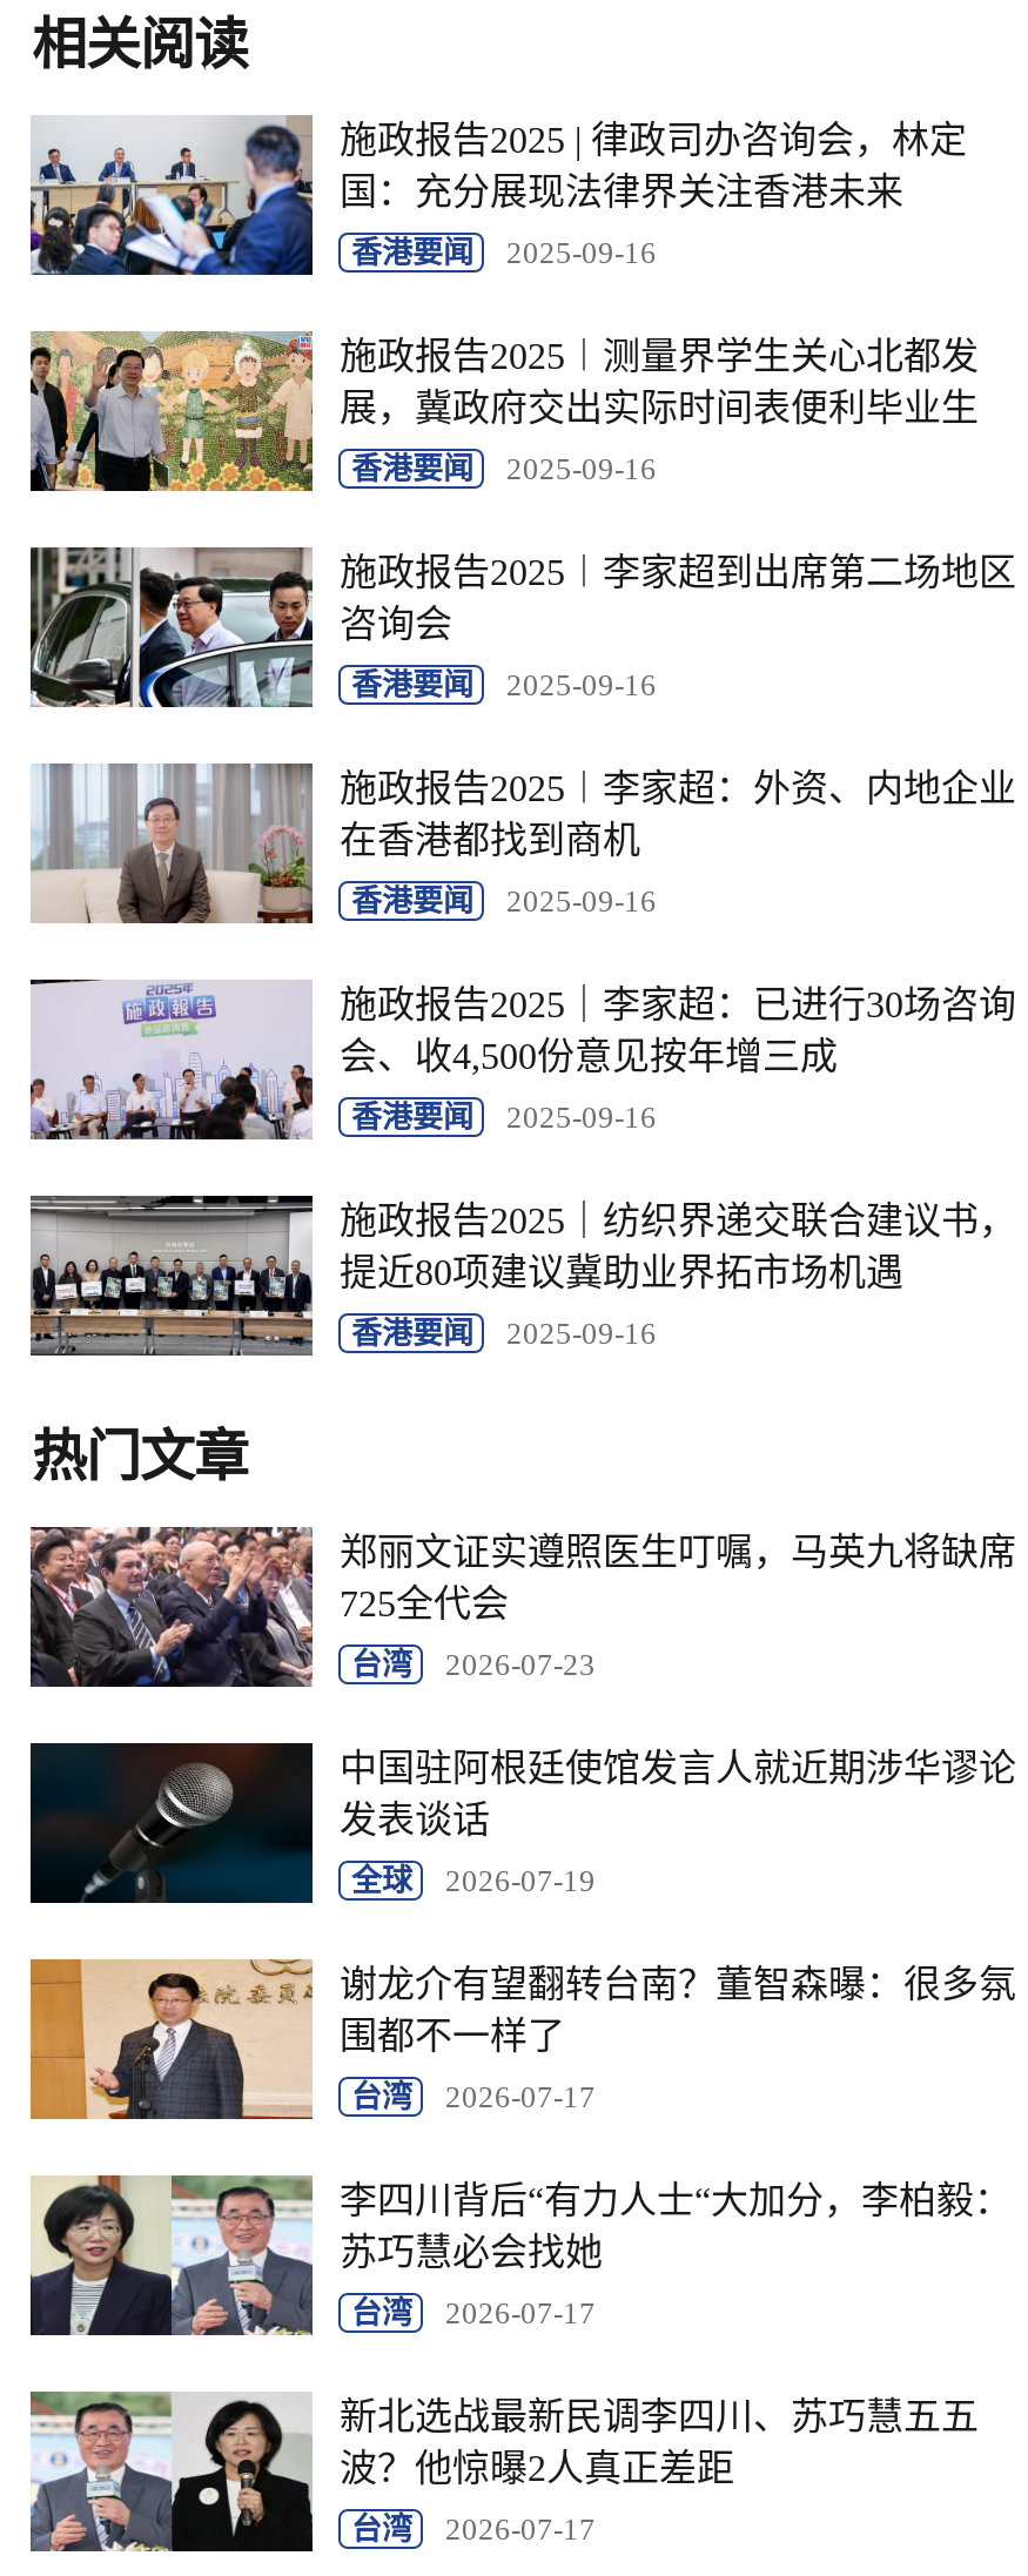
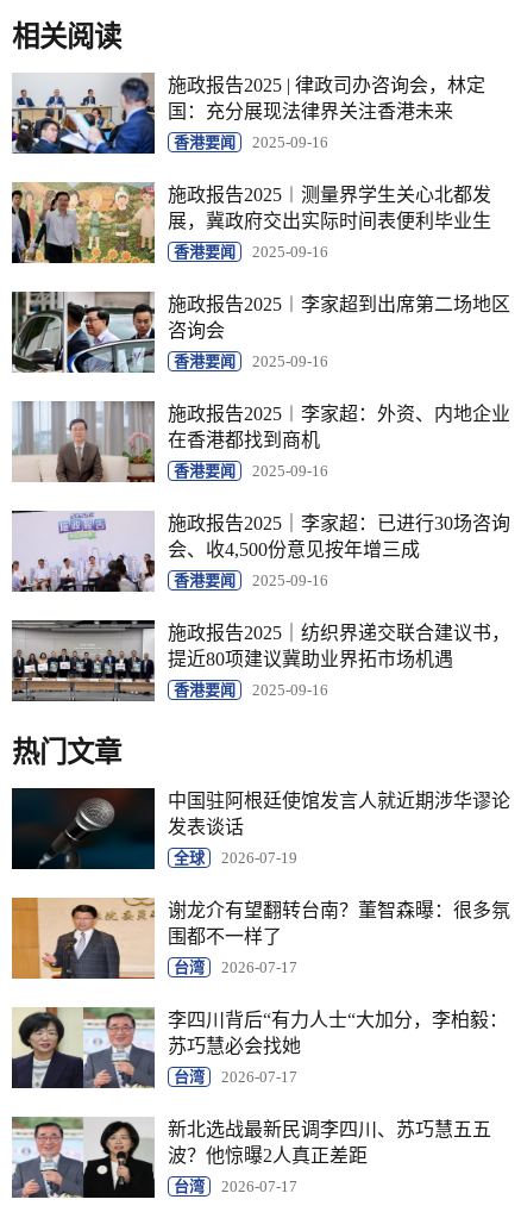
- [image]
- 郑丽文证实遵照医生叮嘱，马英九将缺席
- 725全代会
- 台湾
- 2026-07-23
